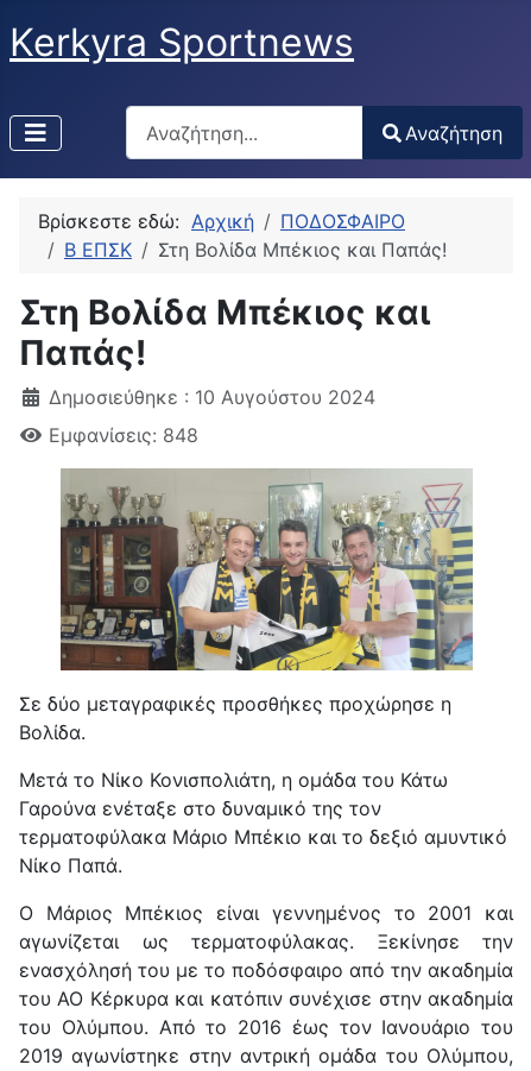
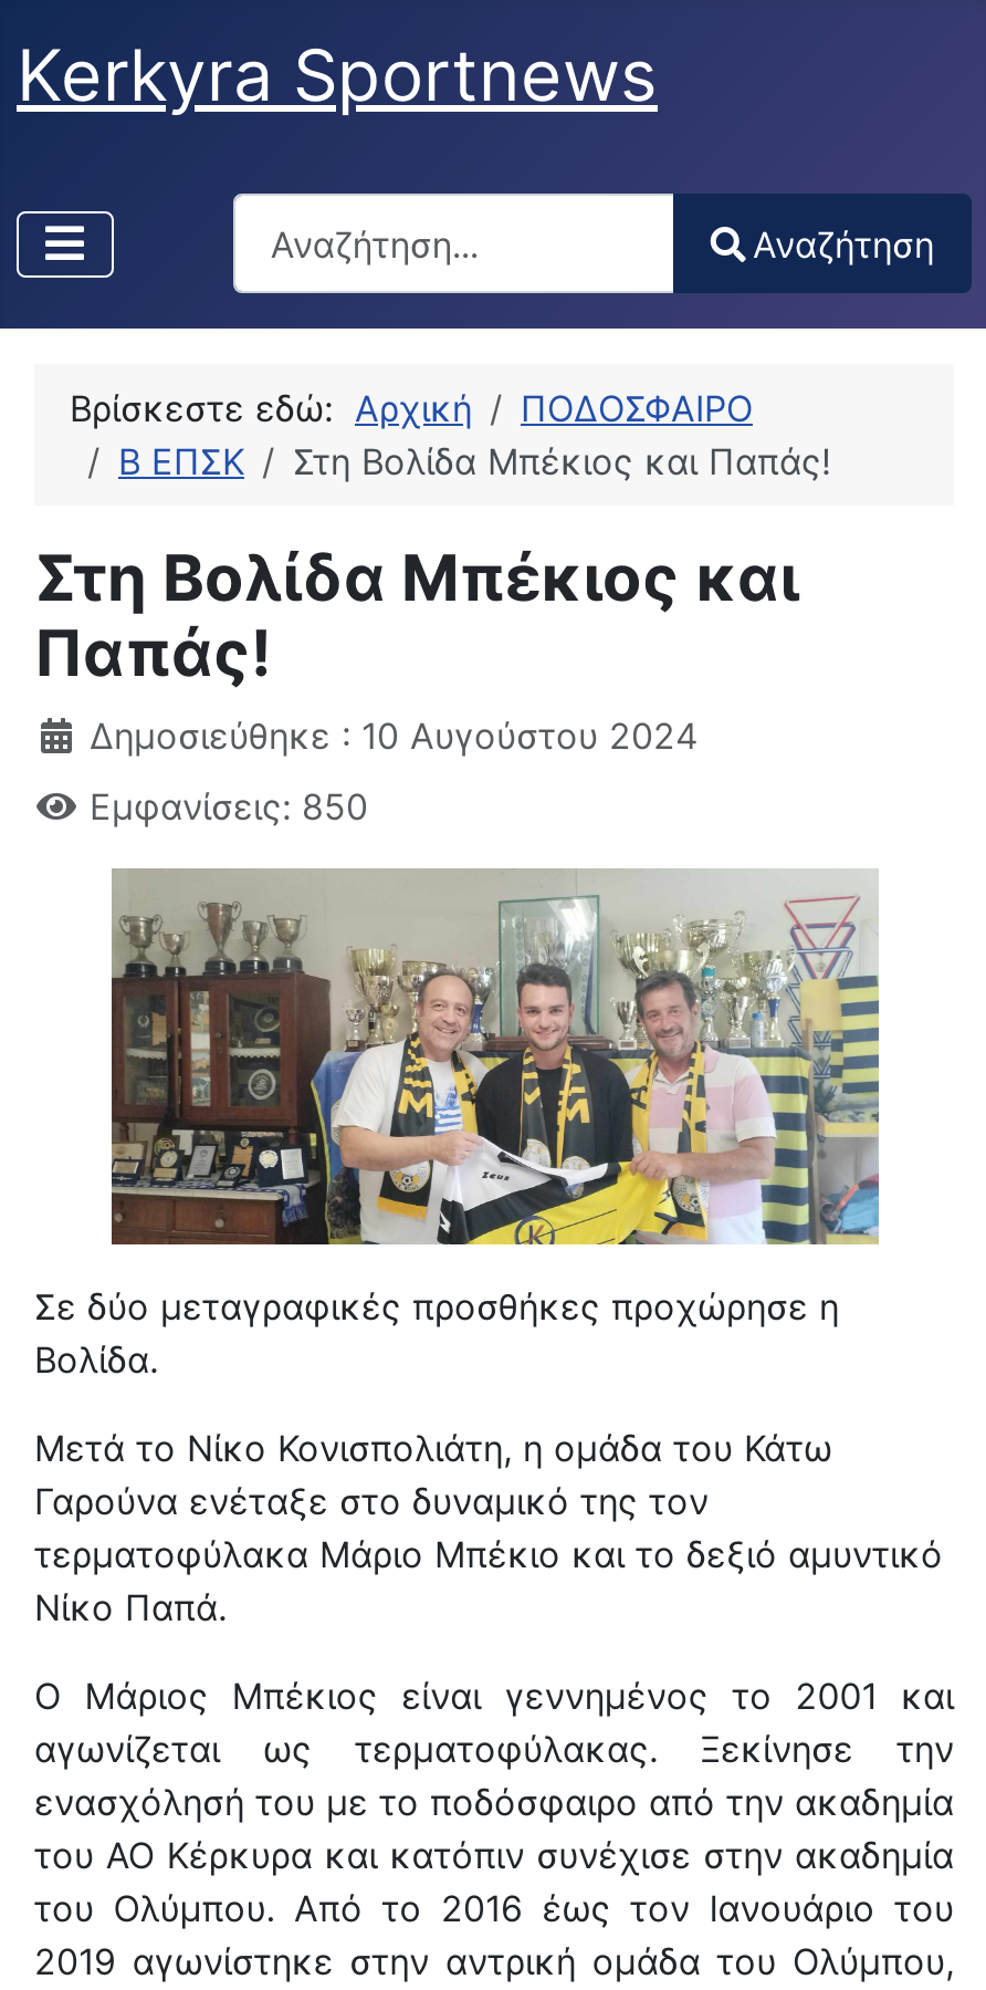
- Εμφανίσεις: 848
+ Εμφανίσεις: 850
